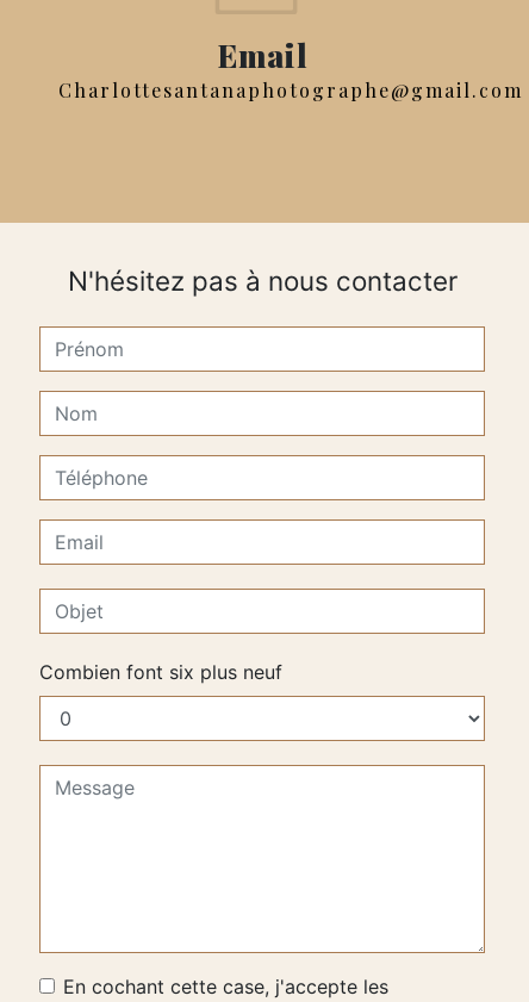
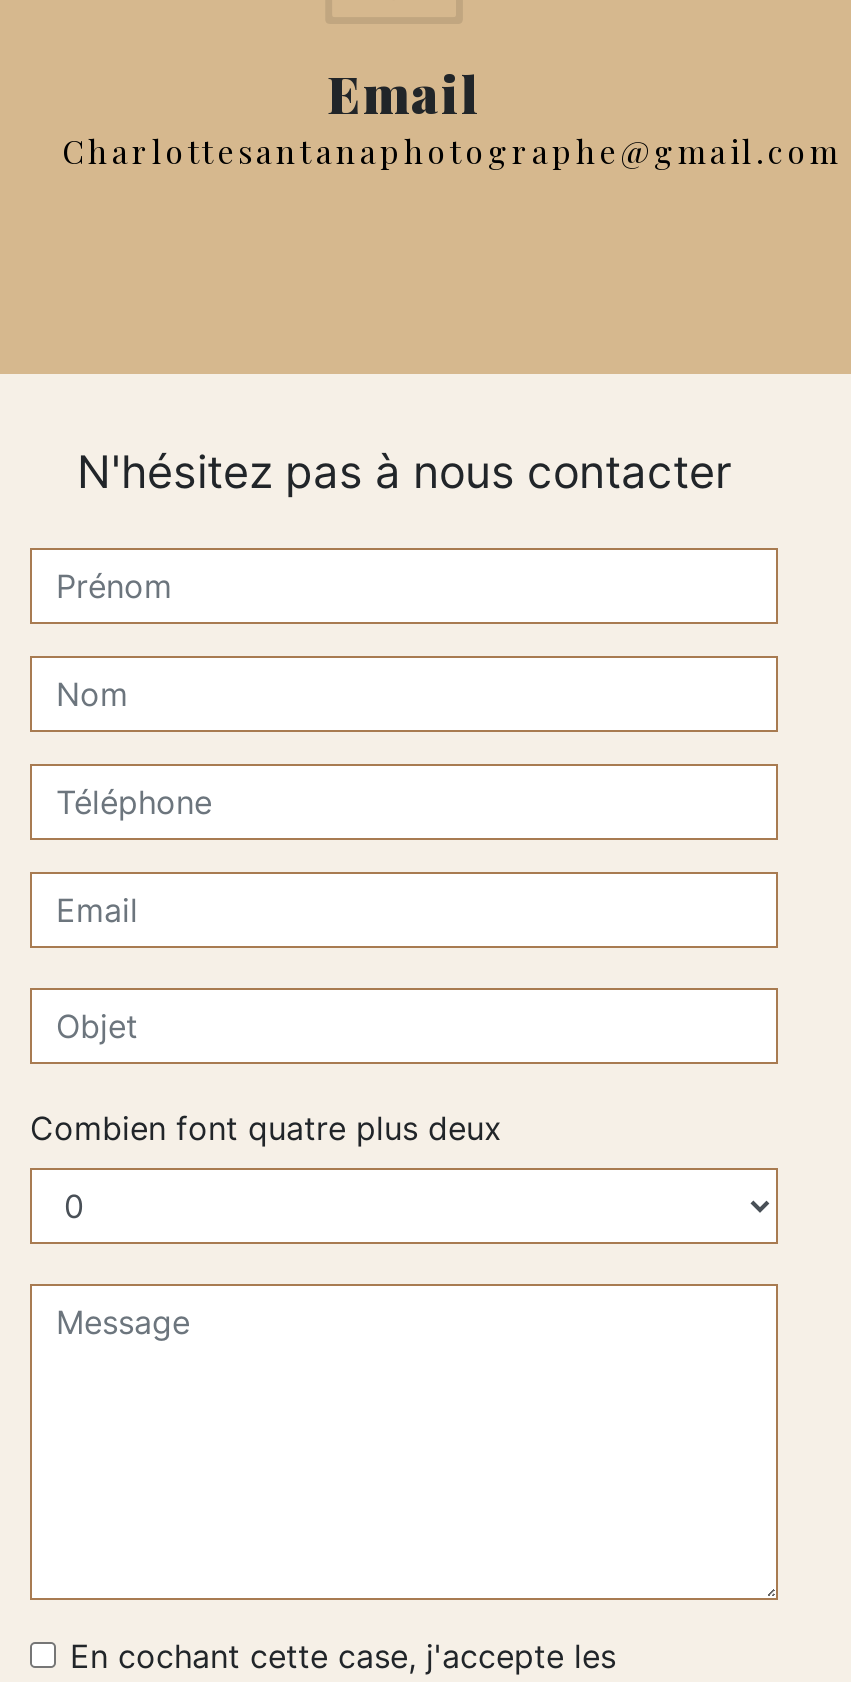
- Combien font six plus neuf
+ Combien font quatre plus deux
